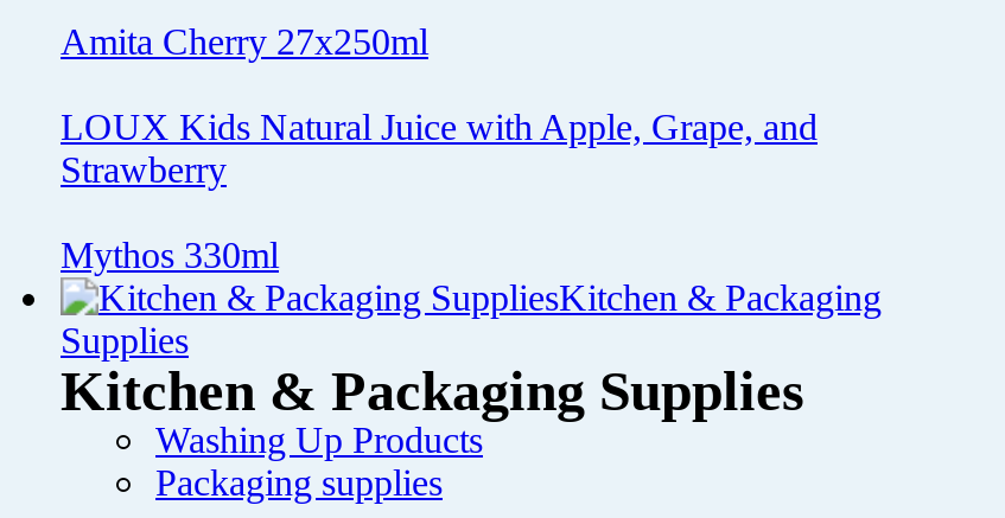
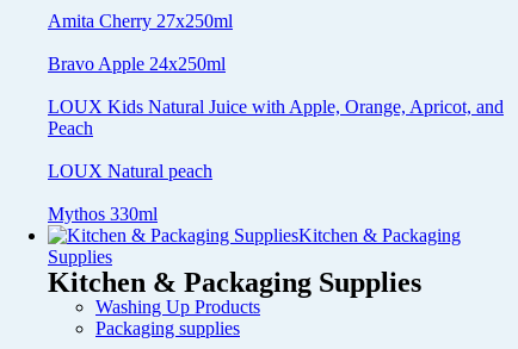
- LOUX Kids Natural Juice with Apple, Grape, and
- Strawberry
+ Bravo Apple 24x250ml
+ LOUX Kids Natural Juice with Apple, Orange, Apricot, and
+ Peach
+ LOUX Natural peach
